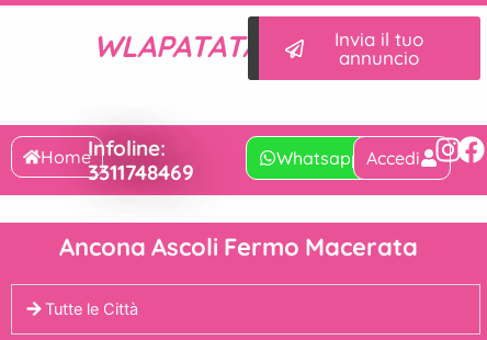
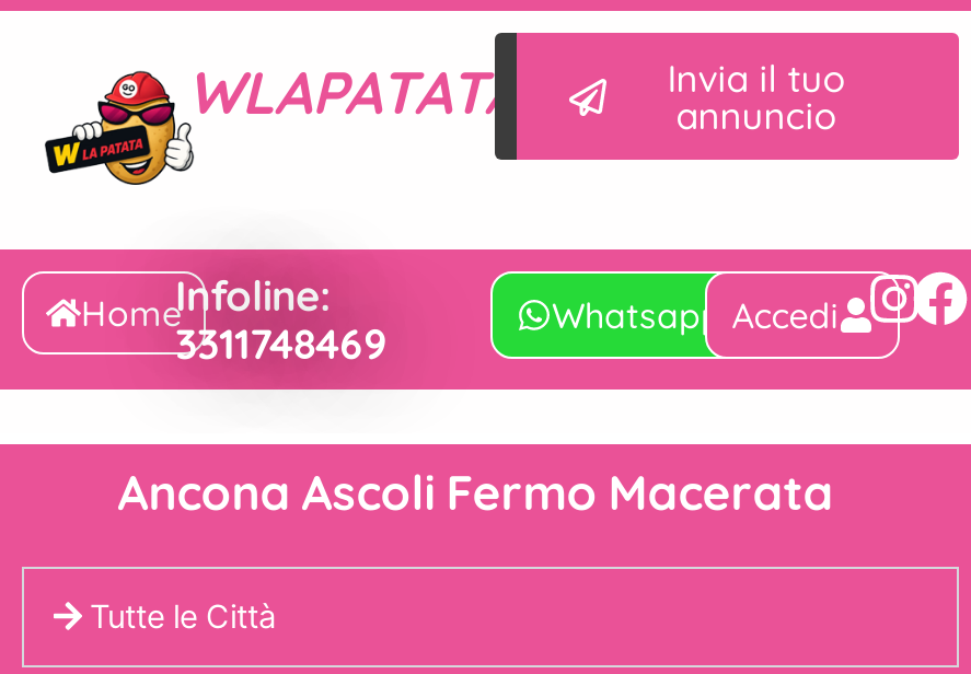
+ [image]
